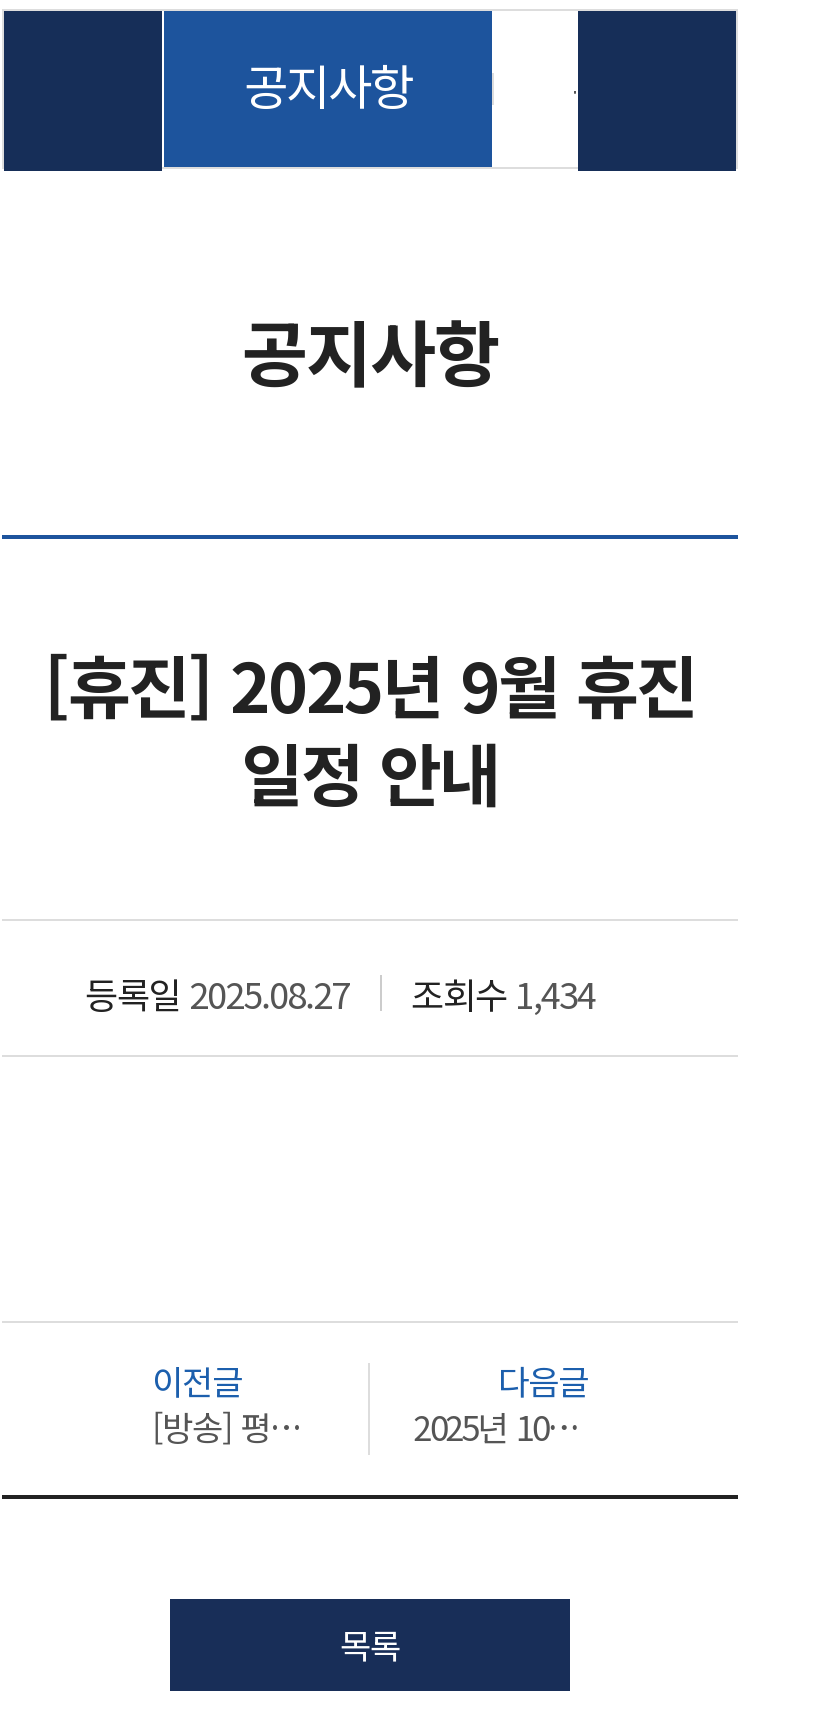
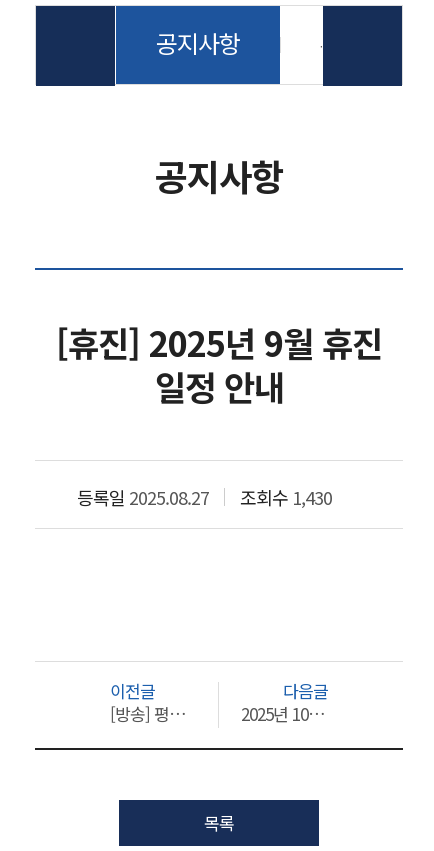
- 등록일 2025.08.27 조회수 1,434
+ 등록일 2025.08.27 조회수 1,430
